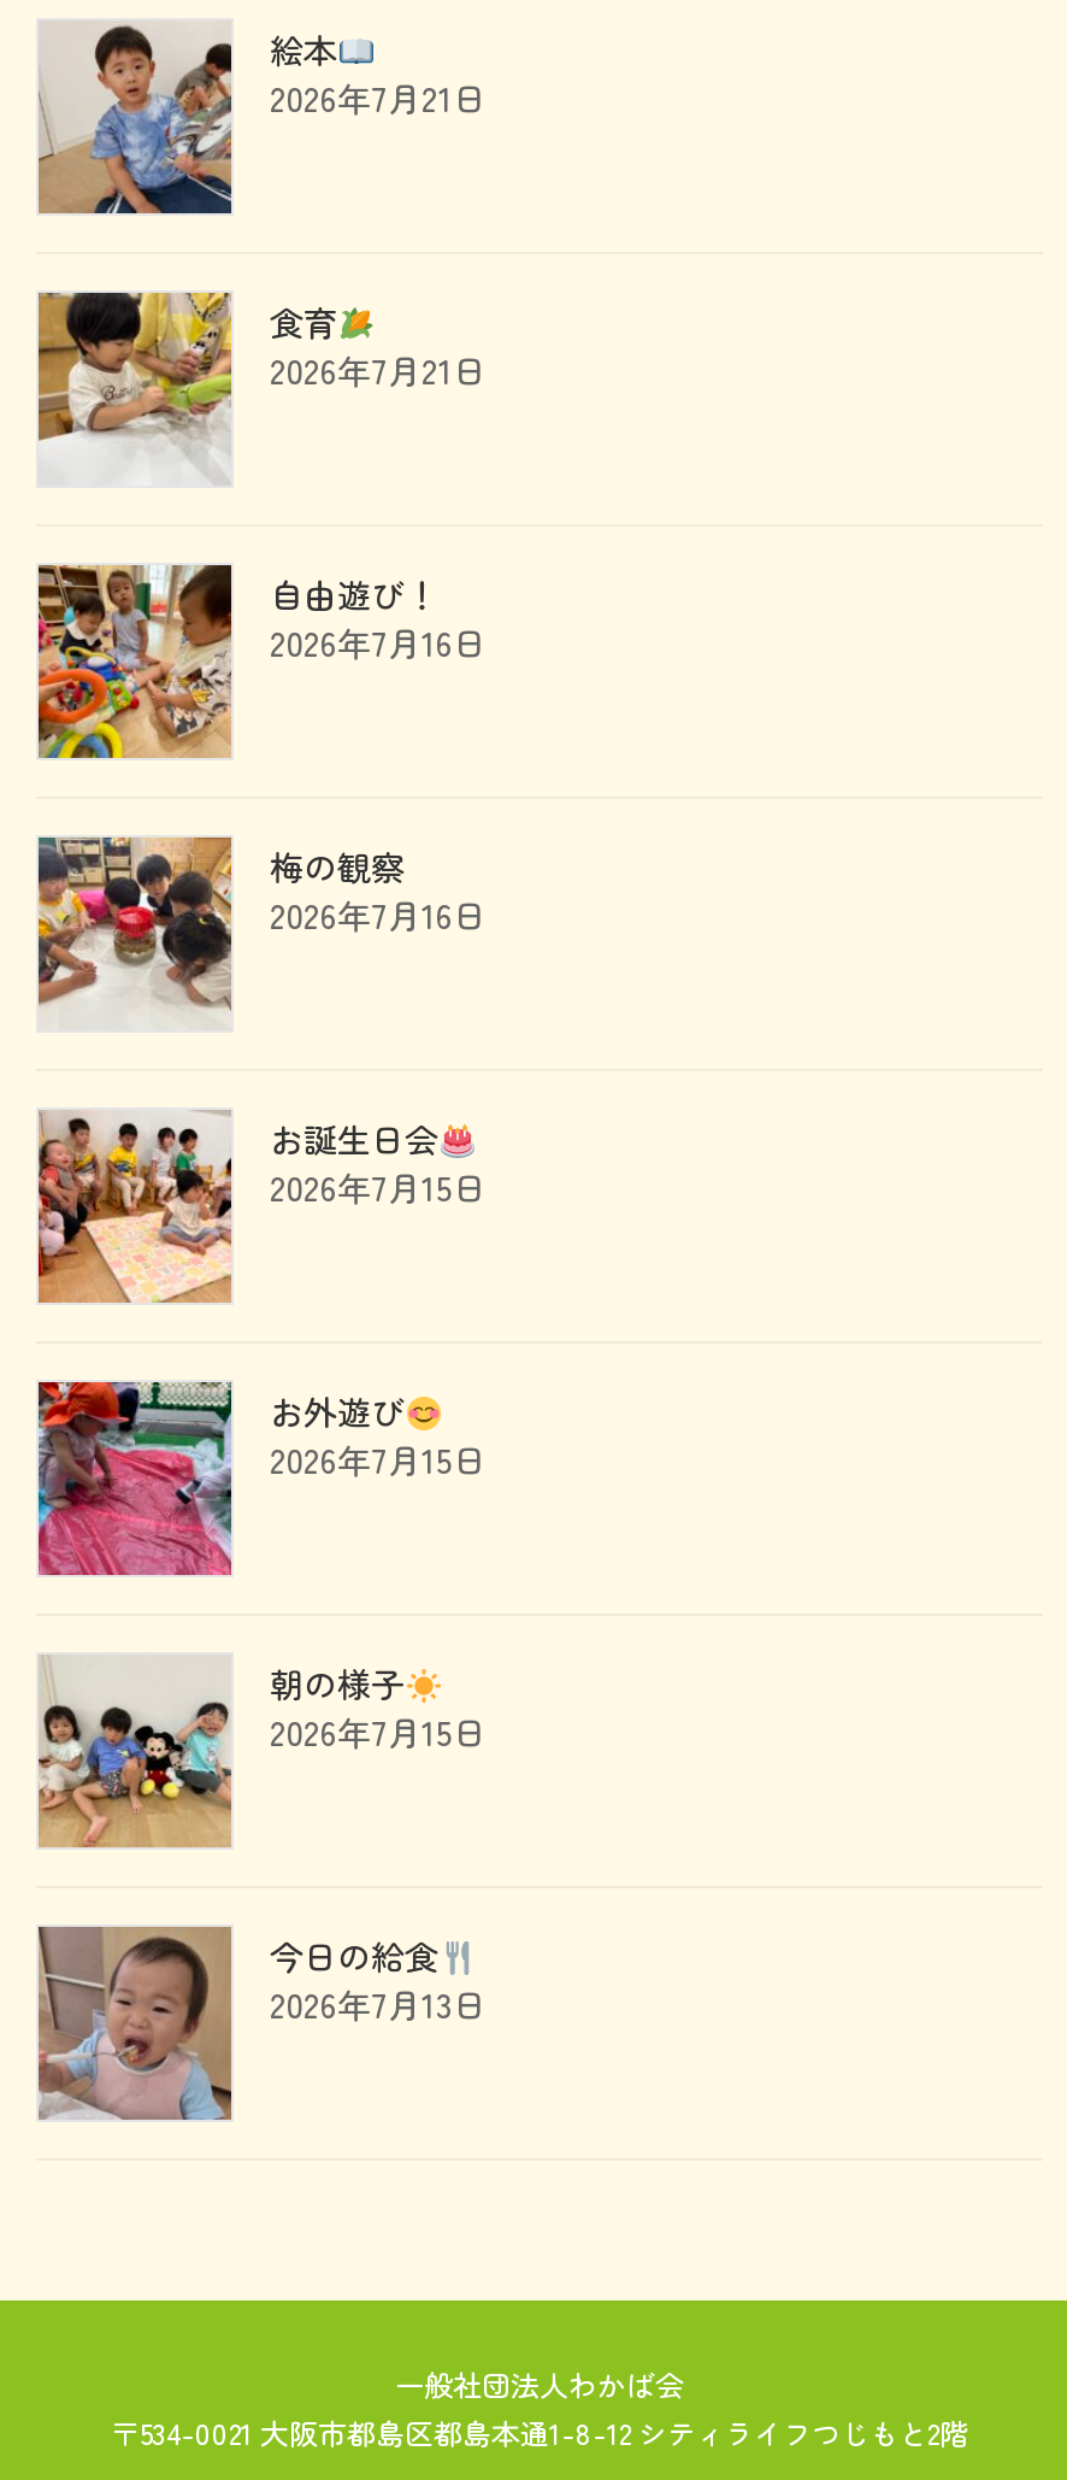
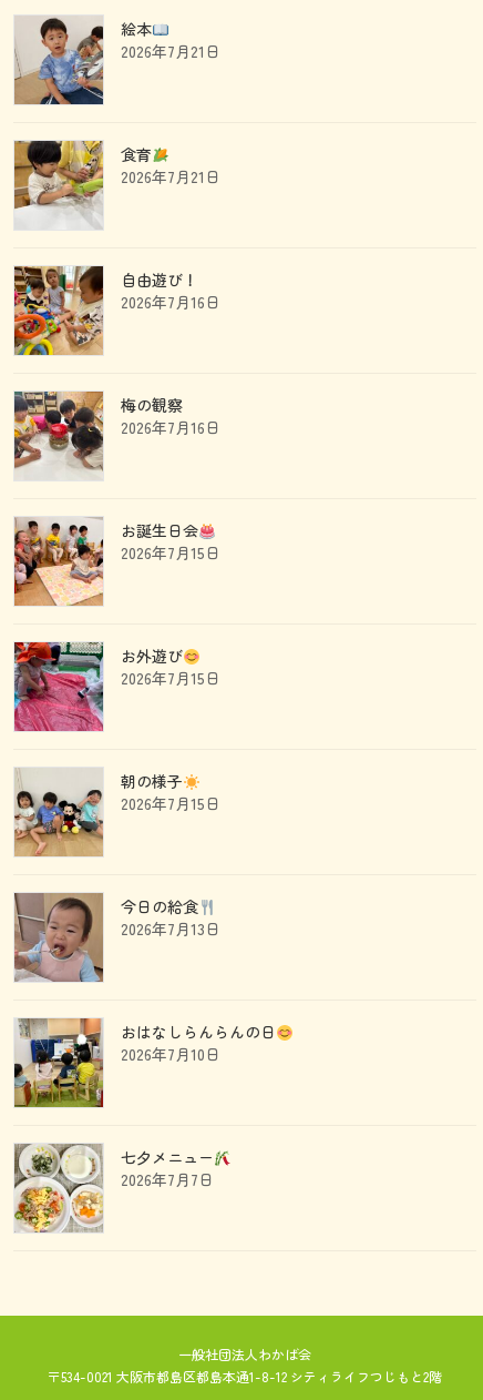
+ [image]
+ おはなしらんらんの日
+ 2026年7月10日

+ [image]
+ 七夕メニュー
+ 2026年7月7日
